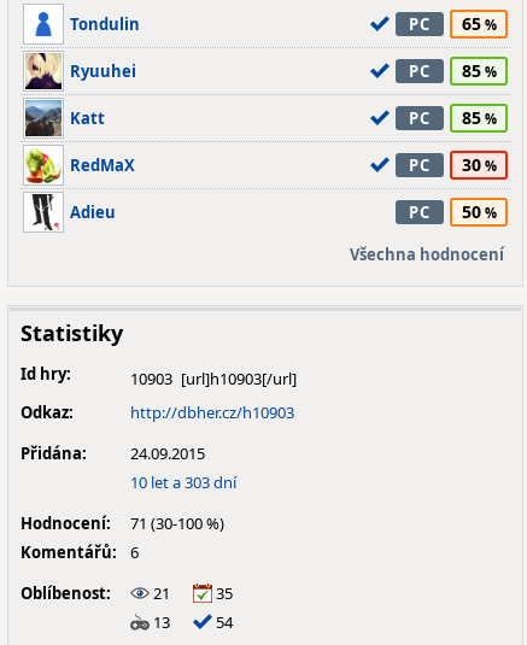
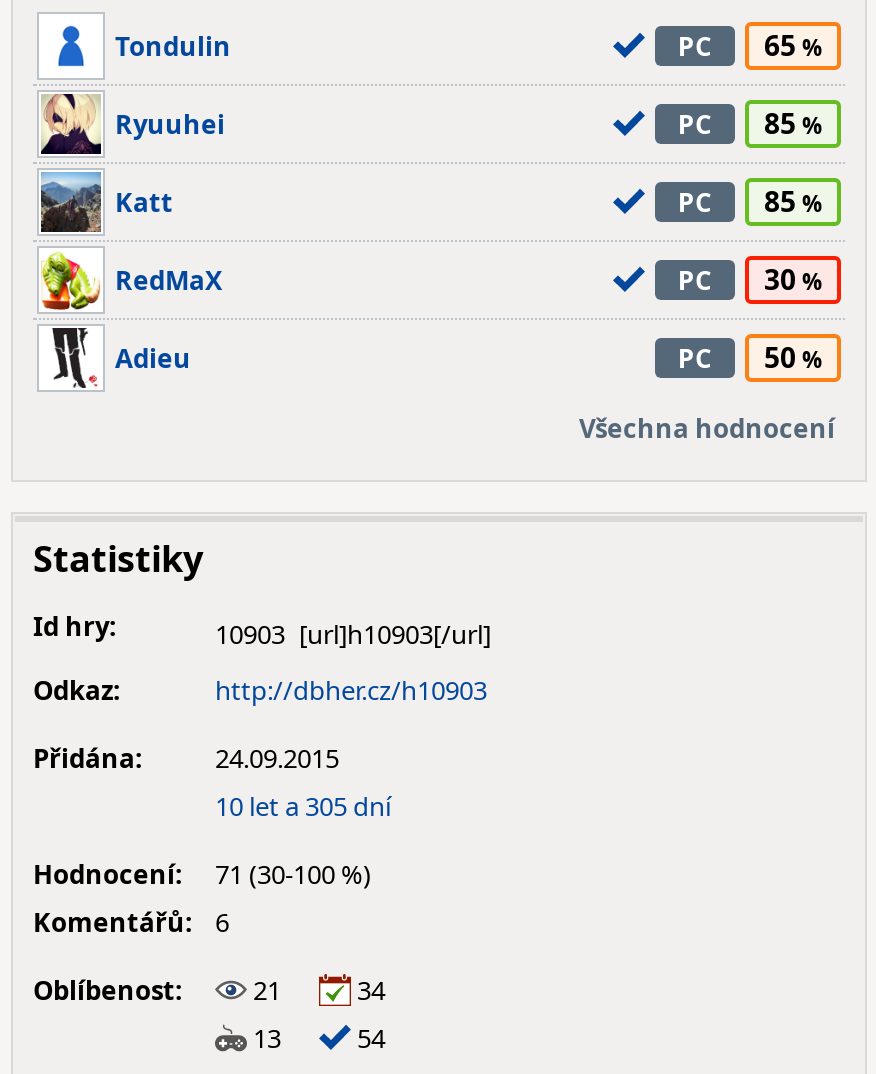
- 10 let a 303 dní
+ 10 let a 305 dní

- Oblíbenost: 21 35
+ Oblíbenost: 21 34
